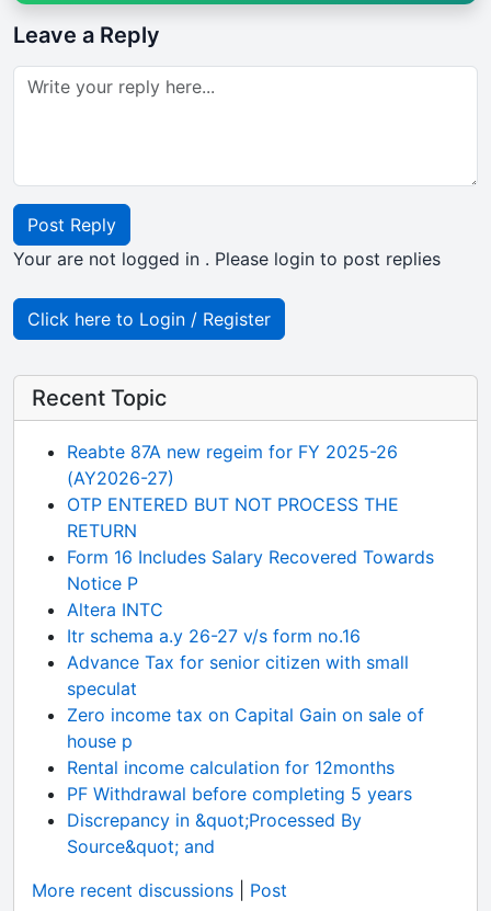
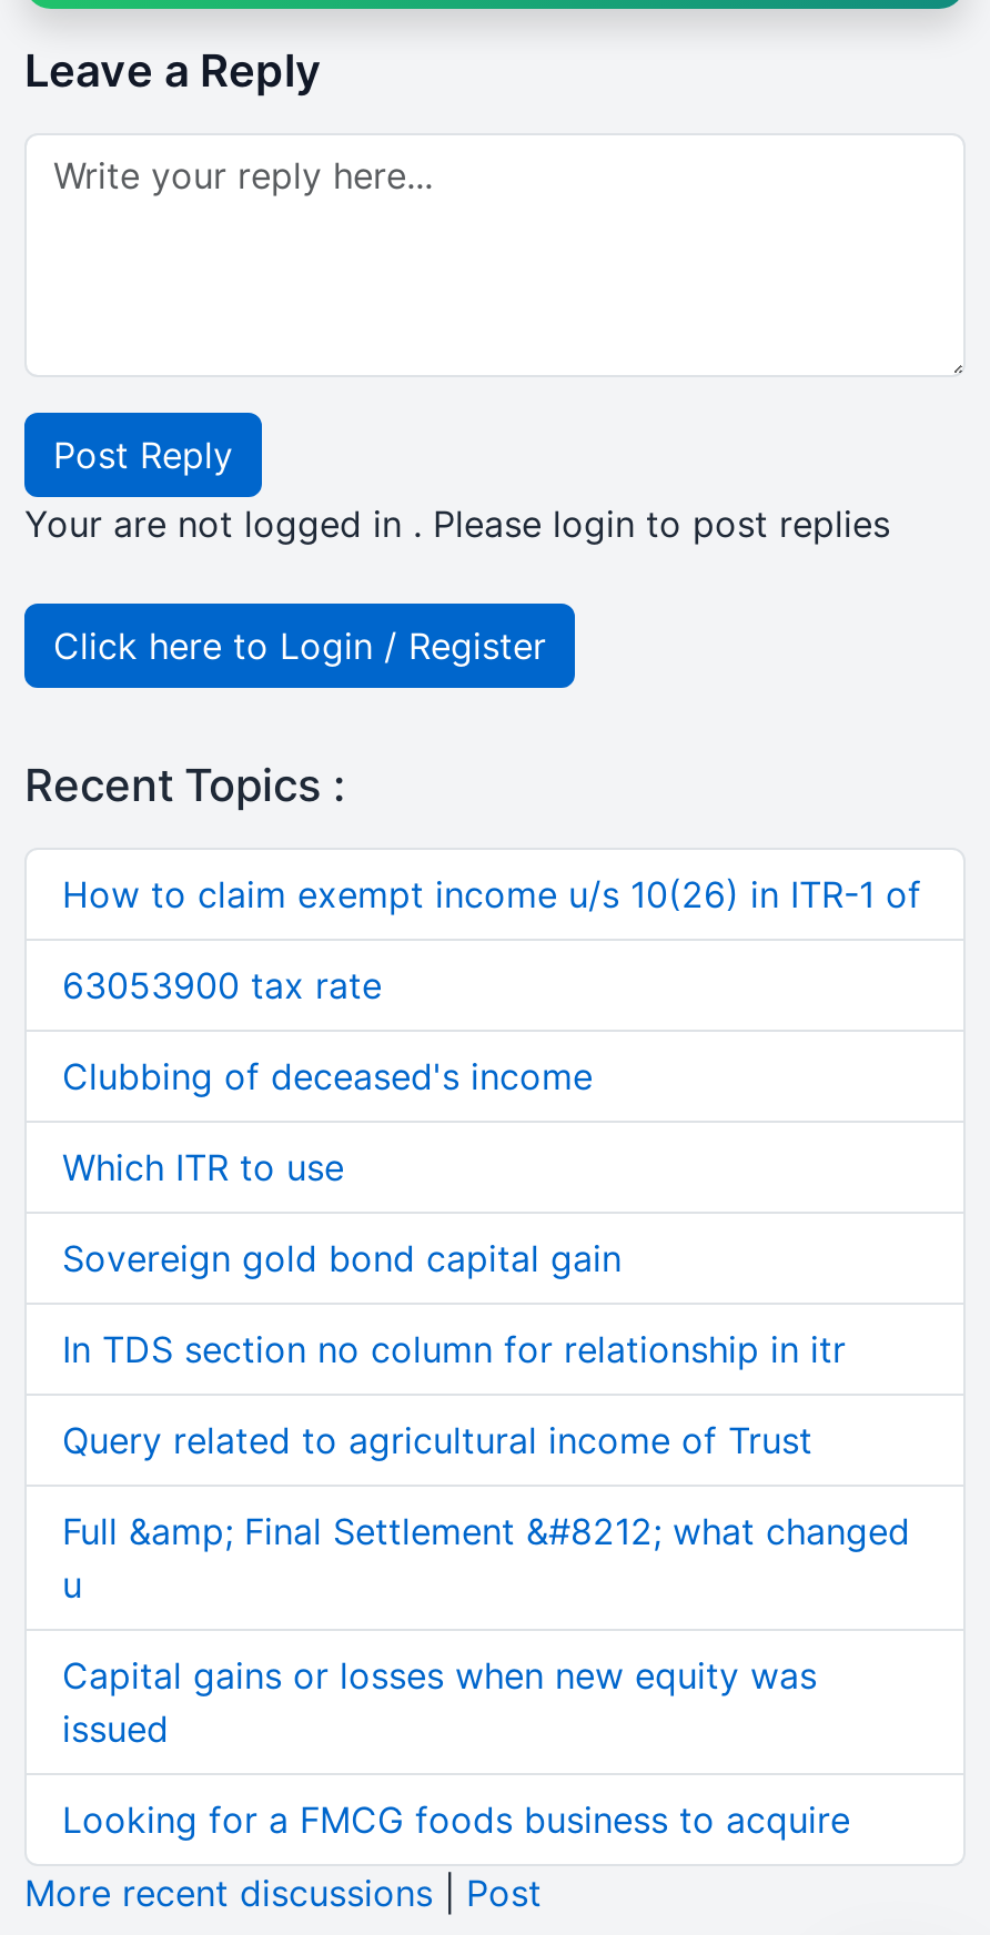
- Recent Topic
- Reabte 87A new regeim for FY 2025-26
- (AY2026-27)
- OTP ENTERED BUT NOT PROCESS THE
- RETURN
- Form 16 Includes Salary Recovered Towards
- Notice P
- Altera INTC
- Itr schema a.y 26-27 v/s form no.16
- Advance Tax for senior citizen with small
- speculat
- Zero income tax on Capital Gain on sale of
- house p
- Rental income calculation for 12months
- PF Withdrawal before completing 5 years
- Discrepancy in &quot;Processed By
- Source&quot; and
+ Recent Topics :
+ How to claim exempt income u/s 10(26) in ITR-1 of
+ 63053900 tax rate
+ Clubbing of deceased's income
+ Which ITR to use
+ Sovereign gold bond capital gain
+ In TDS section no column for relationship in itr
+ Query related to agricultural income of Trust
+ Full &amp; Final Settlement &#8212; what changed
+ u
+ Capital gains or losses when new equity was
+ issued
+ Looking for a FMCG foods business to acquire
